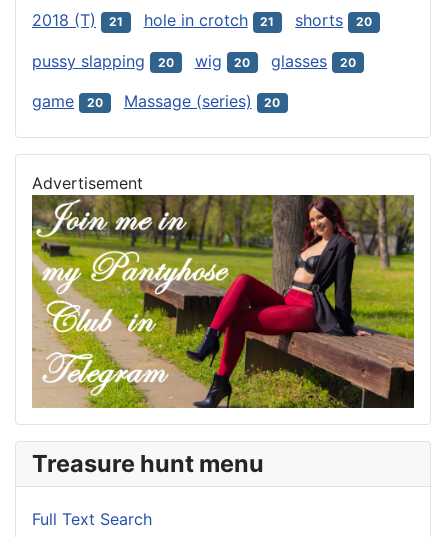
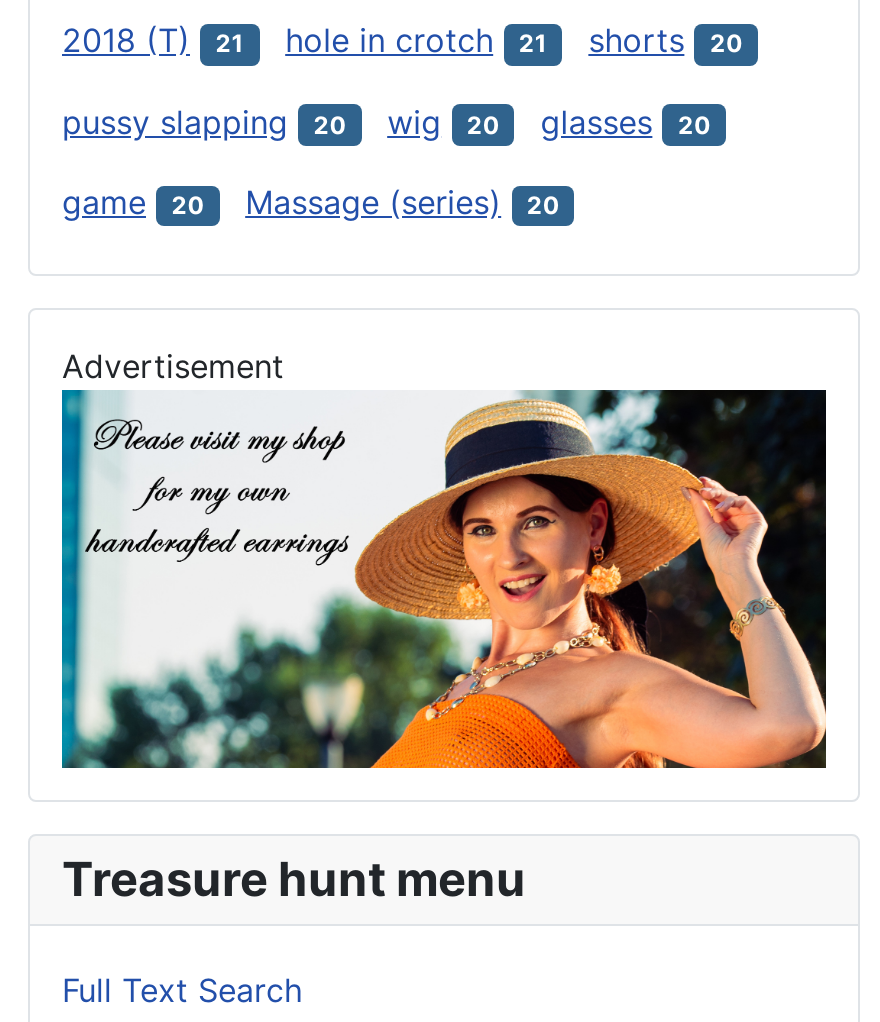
- [image]
+ [image]
